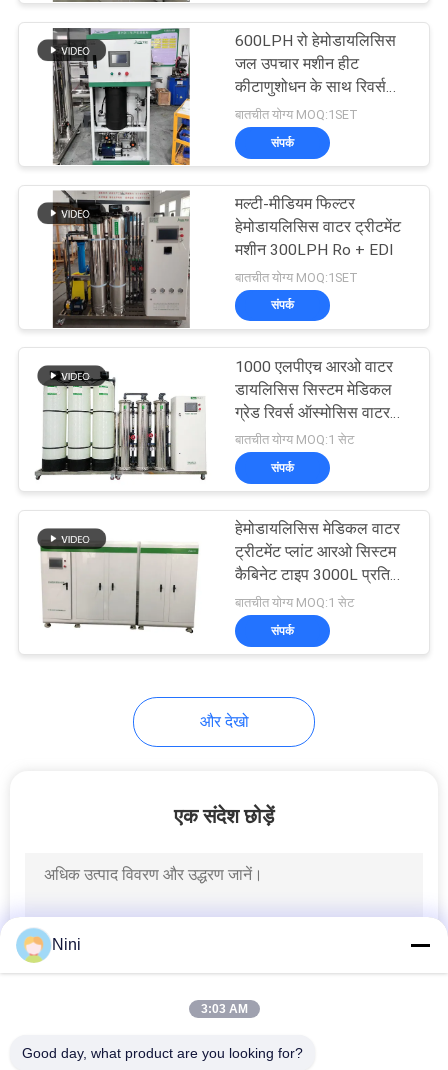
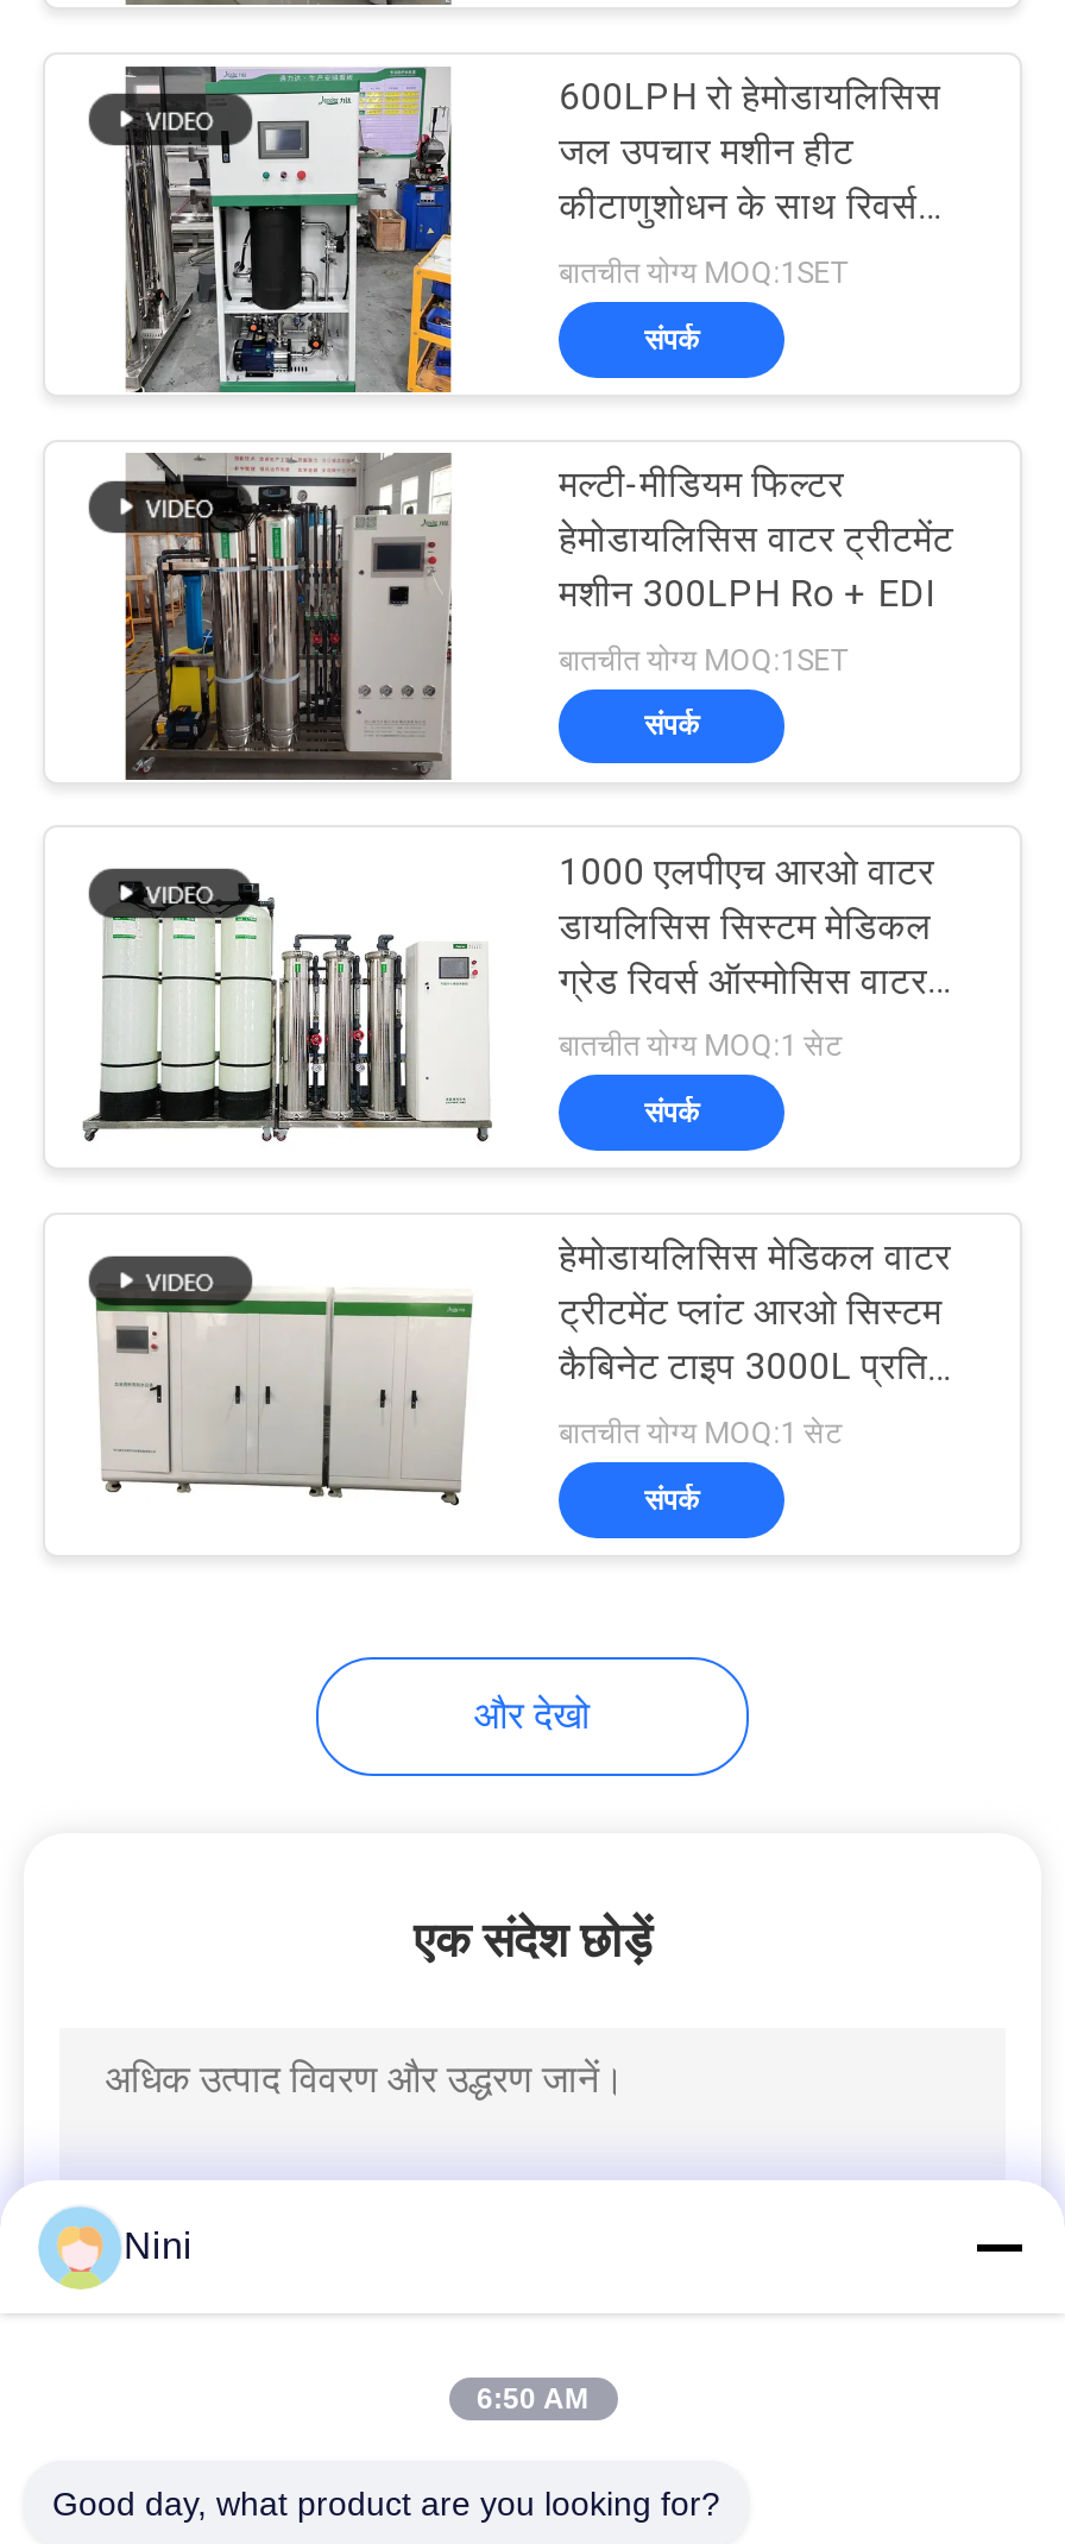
- 3:03 AM
+ 6:50 AM
